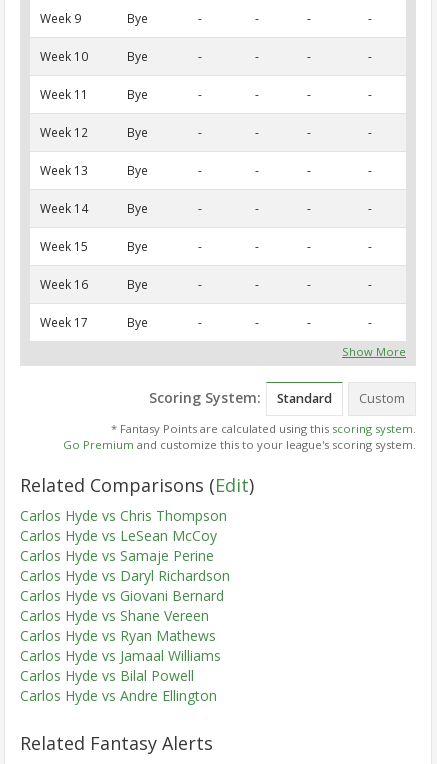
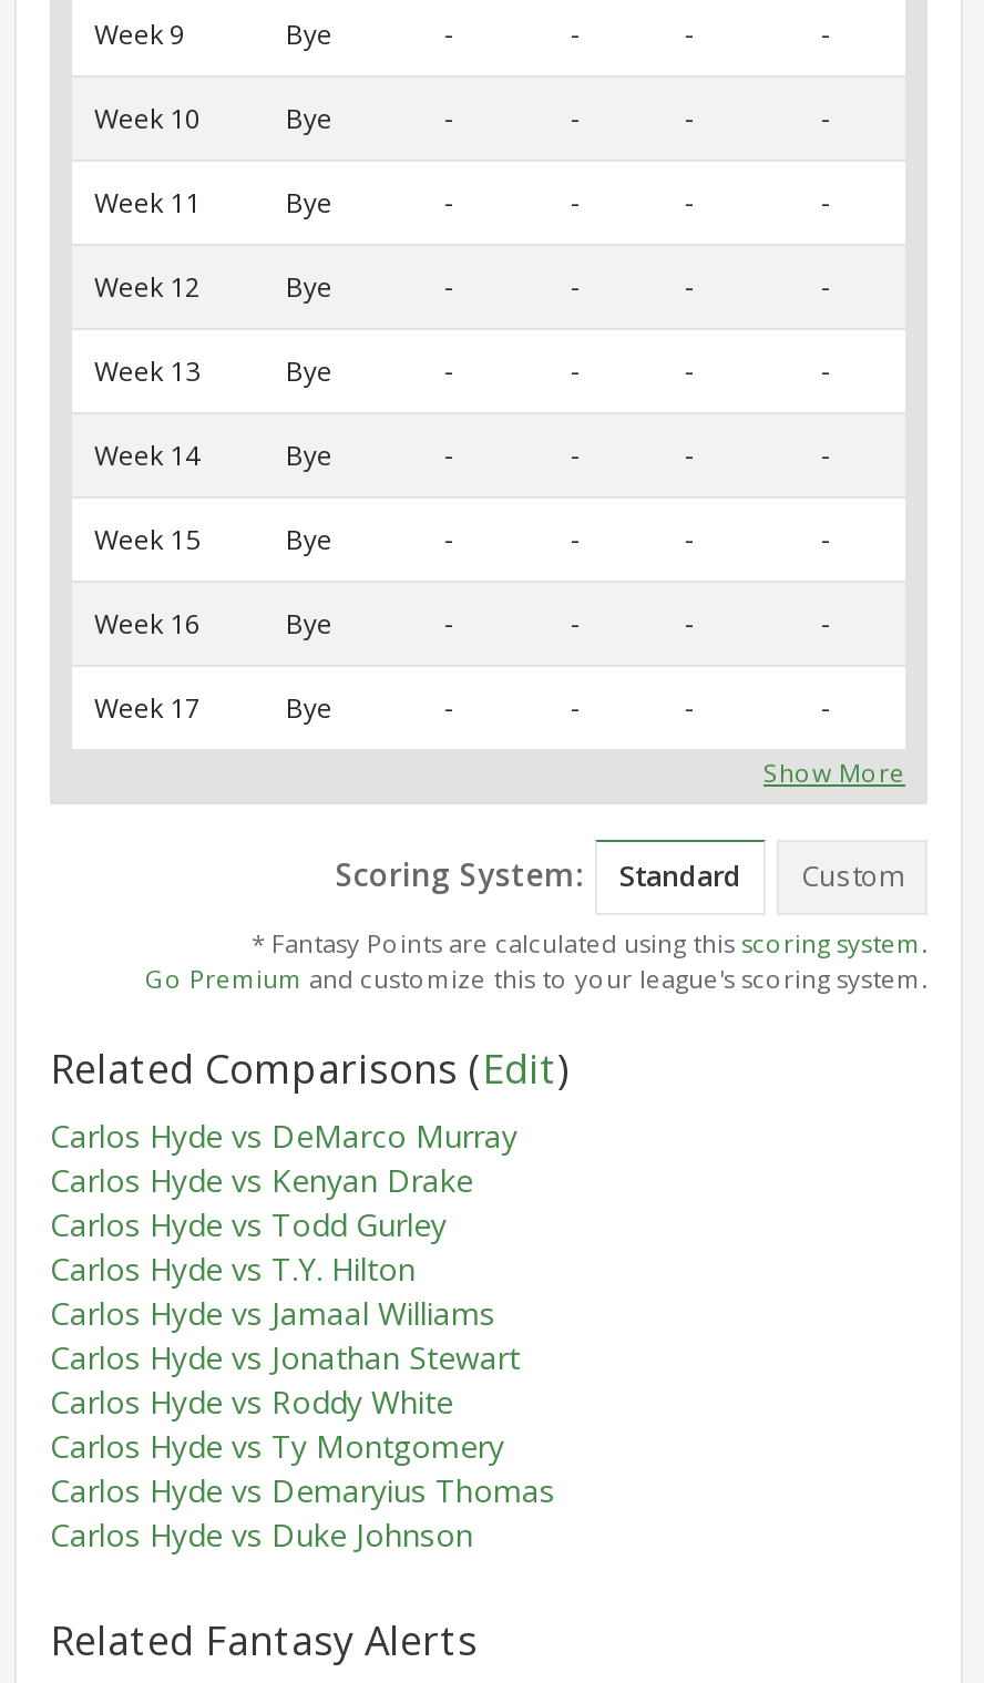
- Carlos Hyde vs Chris Thompson
- Carlos Hyde vs LeSean McCoy
- Carlos Hyde vs Samaje Perine
- Carlos Hyde vs Daryl Richardson
- Carlos Hyde vs Giovani Bernard
- Carlos Hyde vs Shane Vereen
- Carlos Hyde vs Ryan Mathews
+ Carlos Hyde vs DeMarco Murray
+ Carlos Hyde vs Kenyan Drake
+ Carlos Hyde vs Todd Gurley
+ Carlos Hyde vs T.Y. Hilton

moved up: Carlos Hyde vs Jamaal Williams

- Carlos Hyde vs Bilal Powell
- Carlos Hyde vs Andre Ellington
+ Carlos Hyde vs Jonathan Stewart
+ Carlos Hyde vs Roddy White
+ Carlos Hyde vs Ty Montgomery
+ Carlos Hyde vs Demaryius Thomas
+ Carlos Hyde vs Duke Johnson
